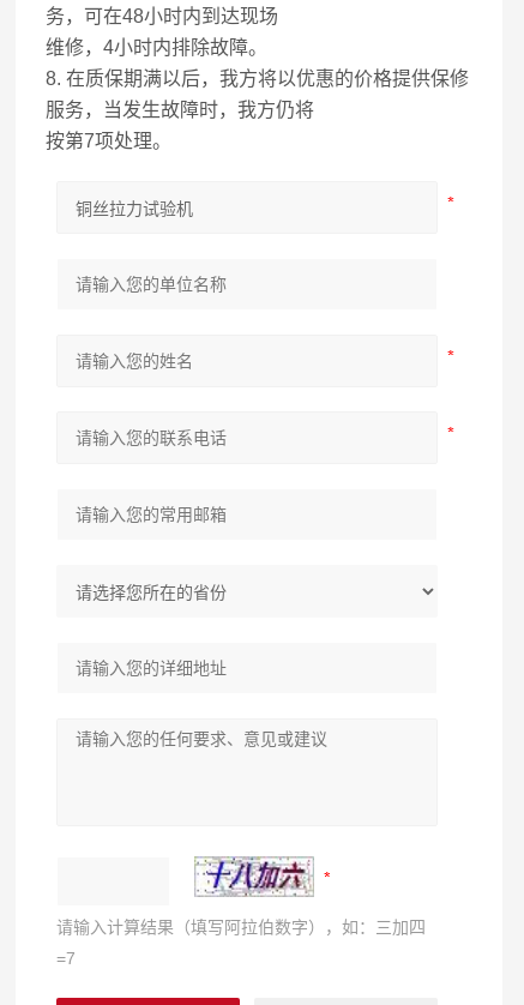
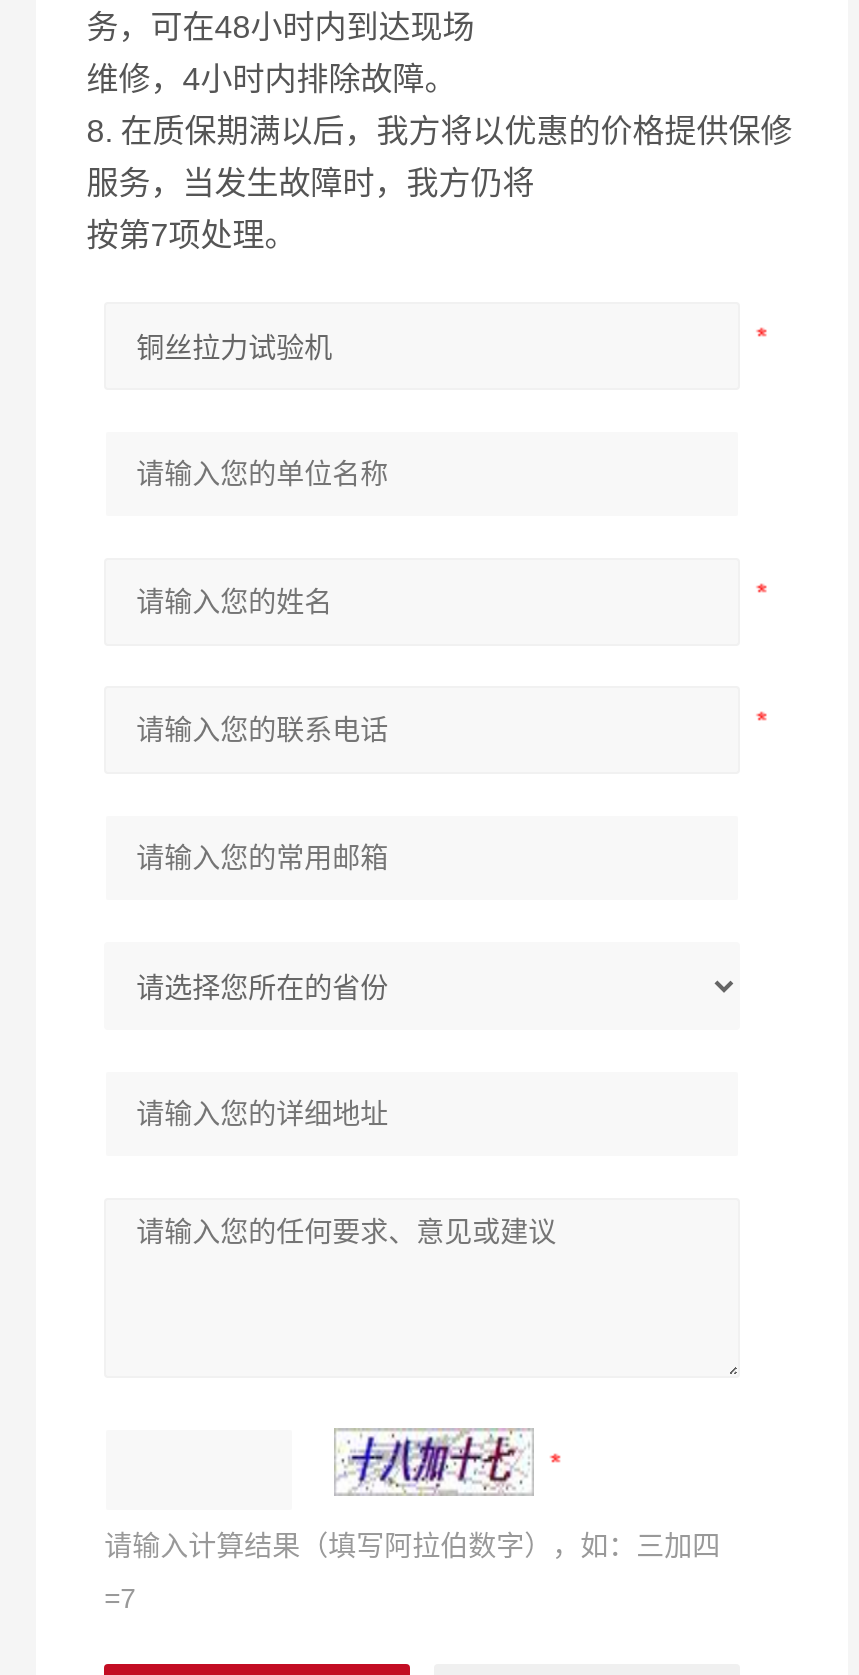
- [image]
+ [image]
